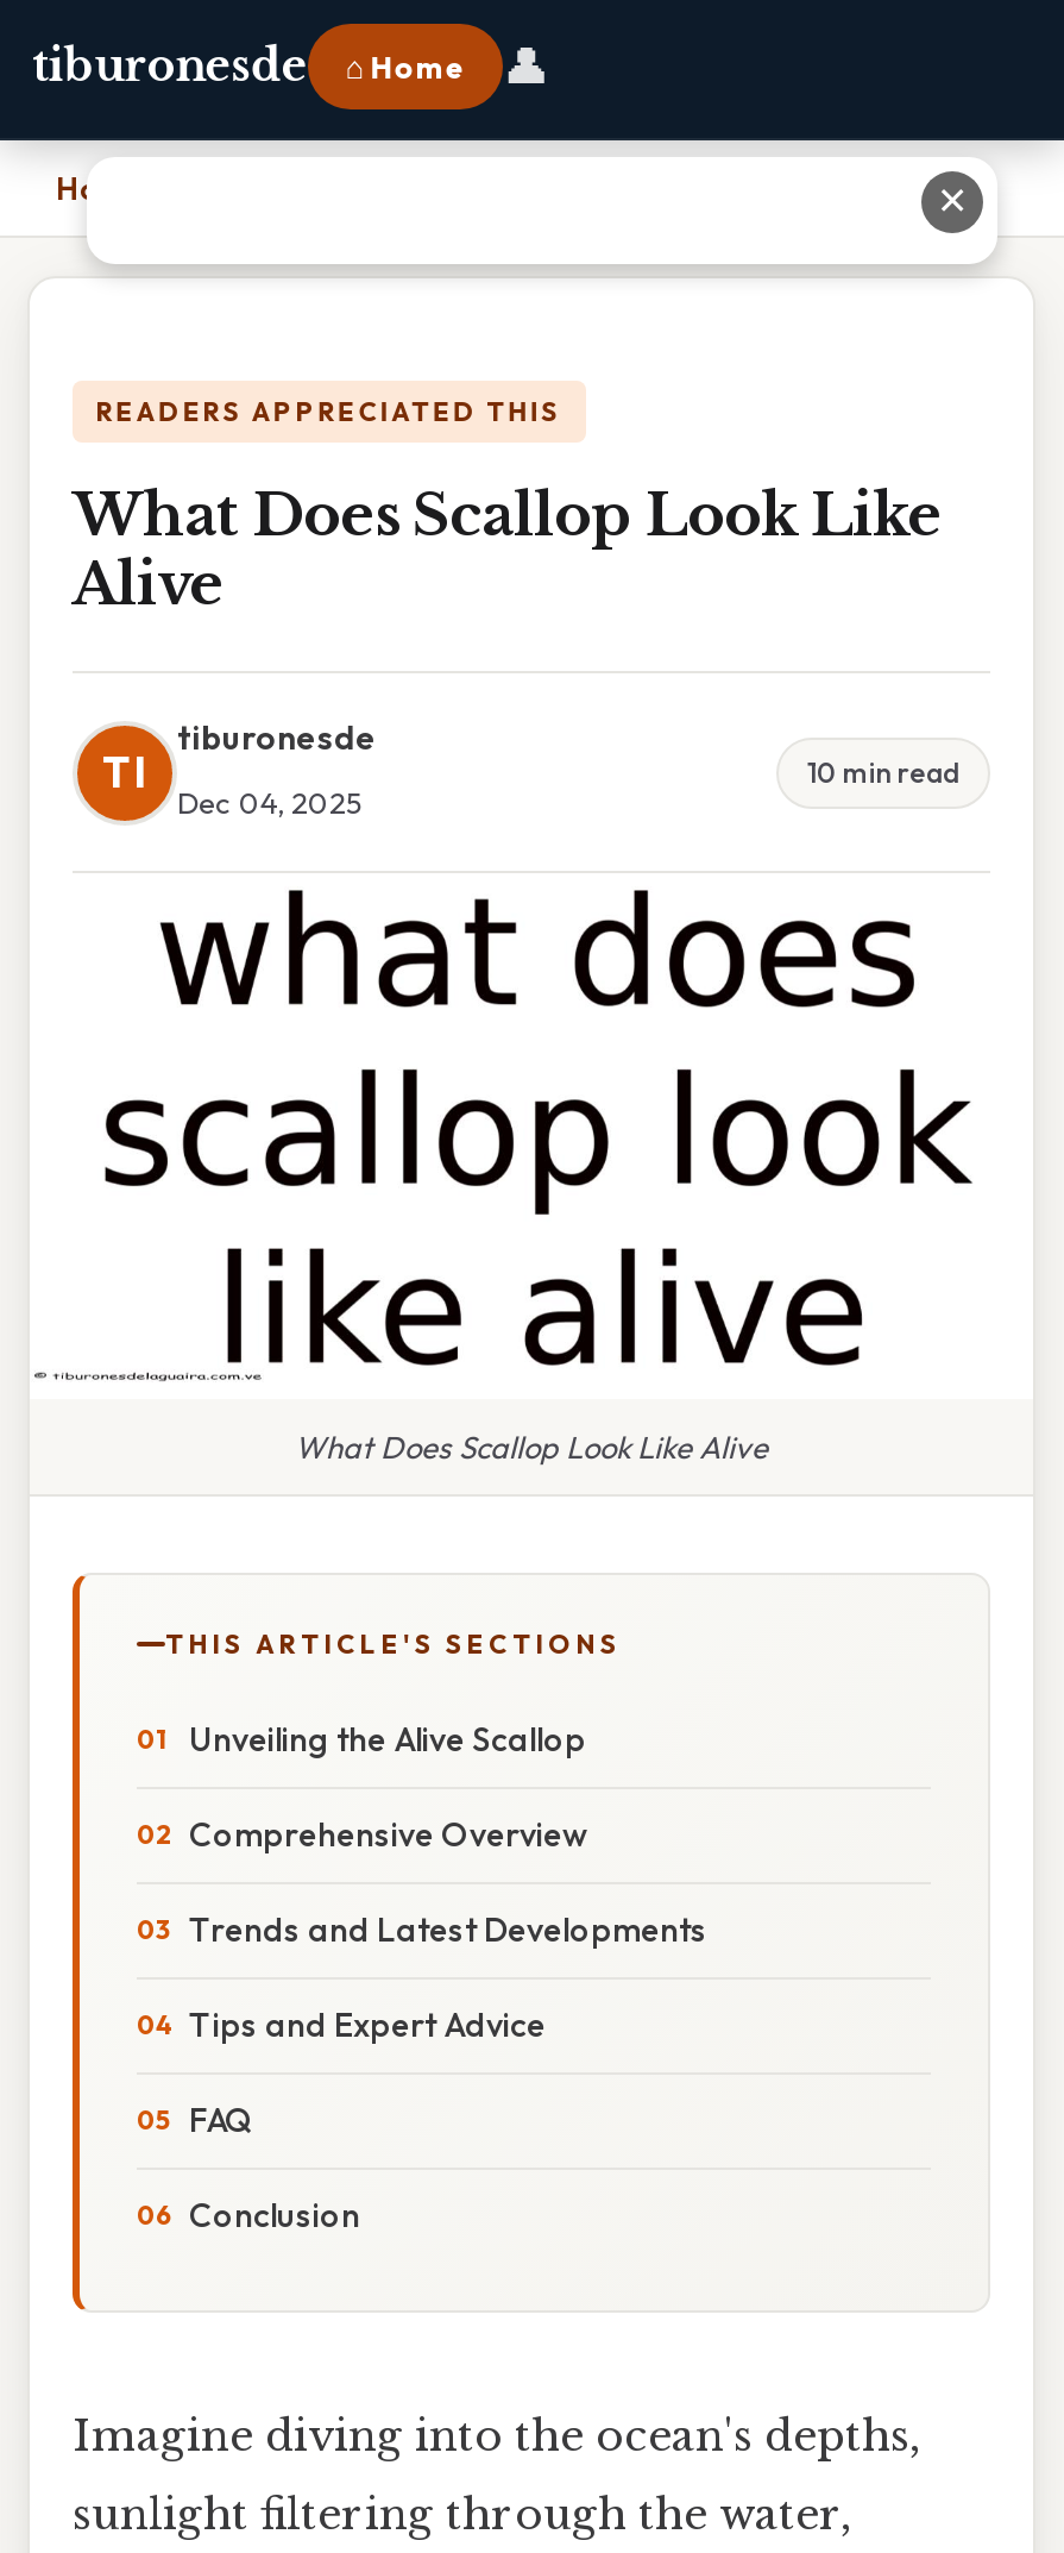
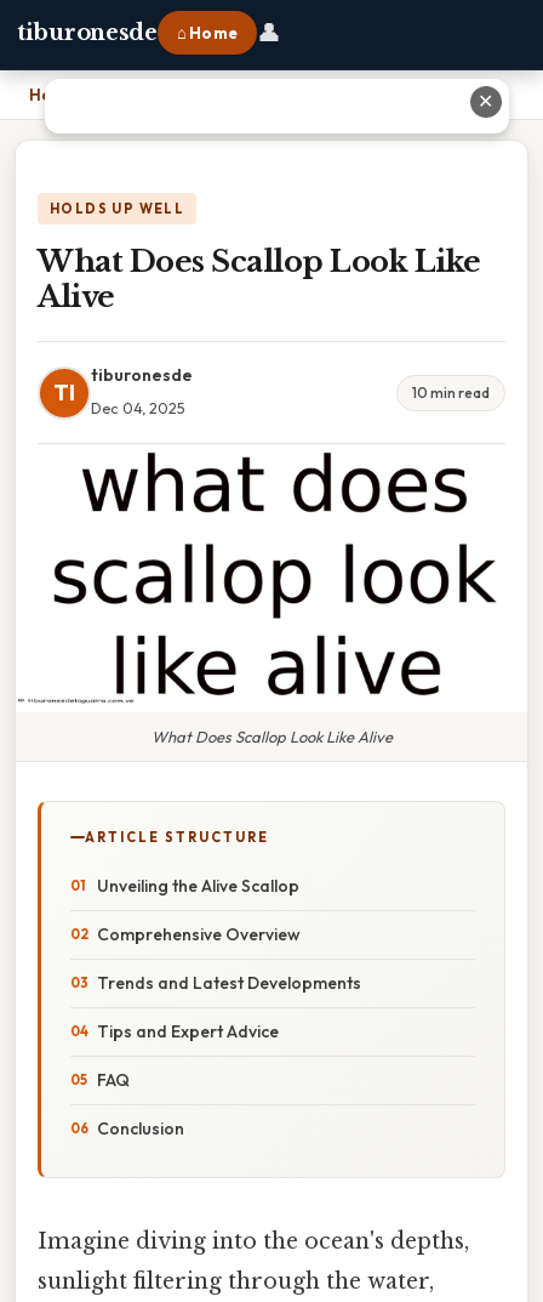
- READERS APPRECIATED THIS
+ HOLDS UP WELL

- THIS ARTICLE'S SECTIONS
+ ARTICLE STRUCTURE
